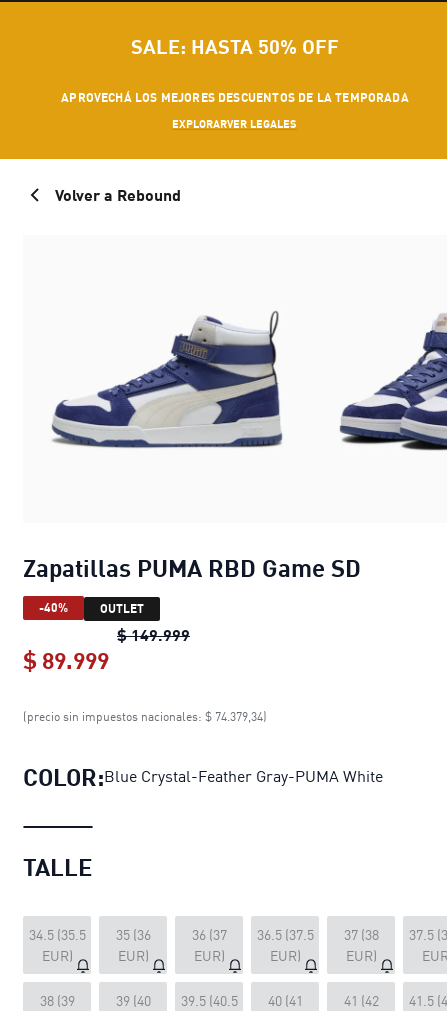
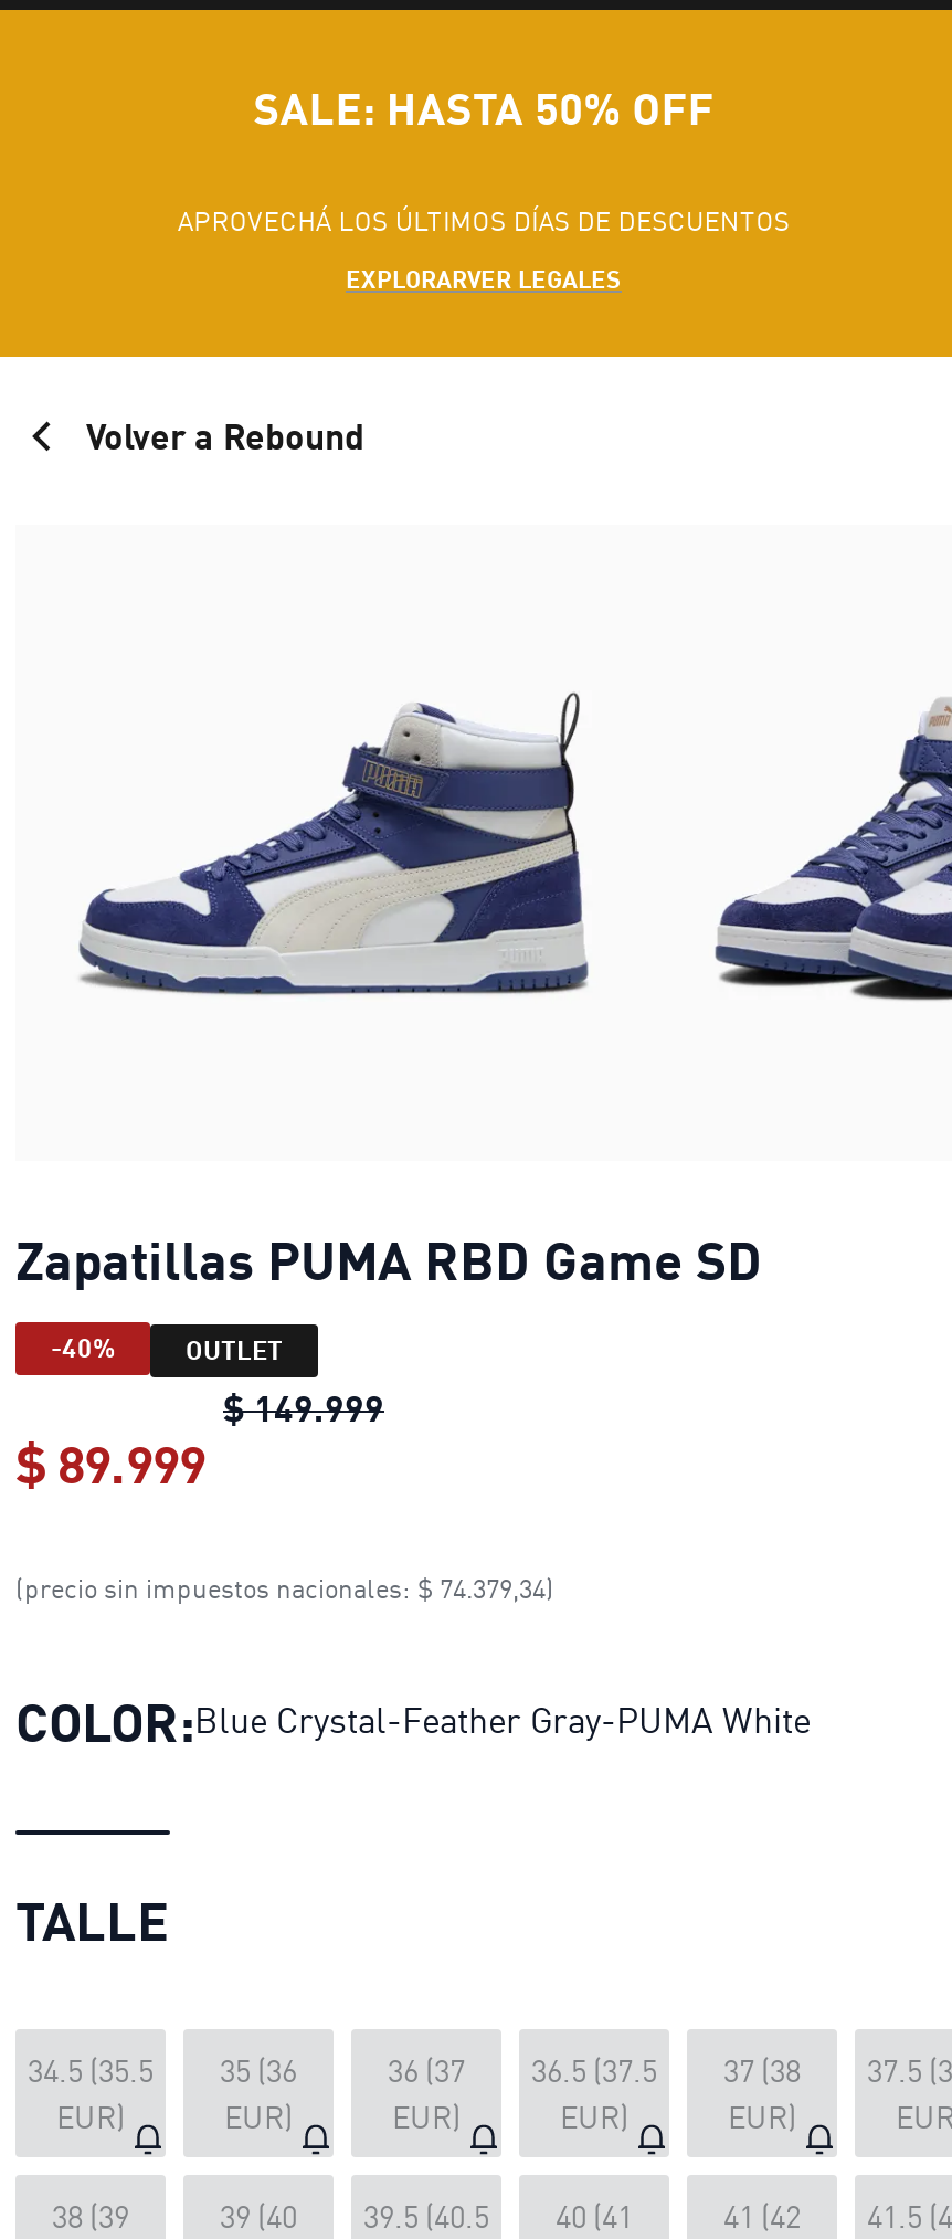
- APROVECHÁ LOS MEJORES DESCUENTOS DE LA TEMPORADA
+ APROVECHÁ LOS ÚLTIMOS DÍAS DE DESCUENTOS
